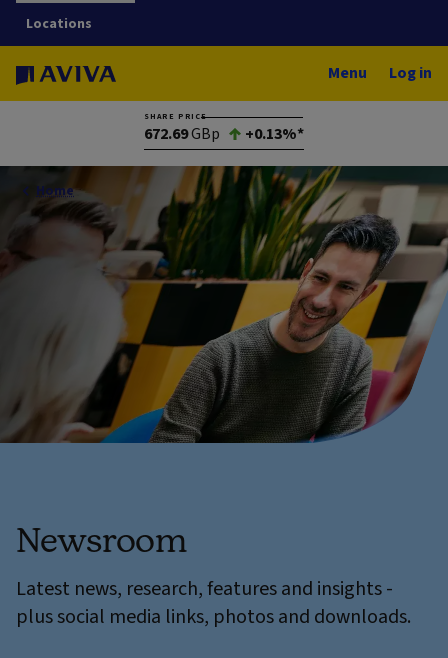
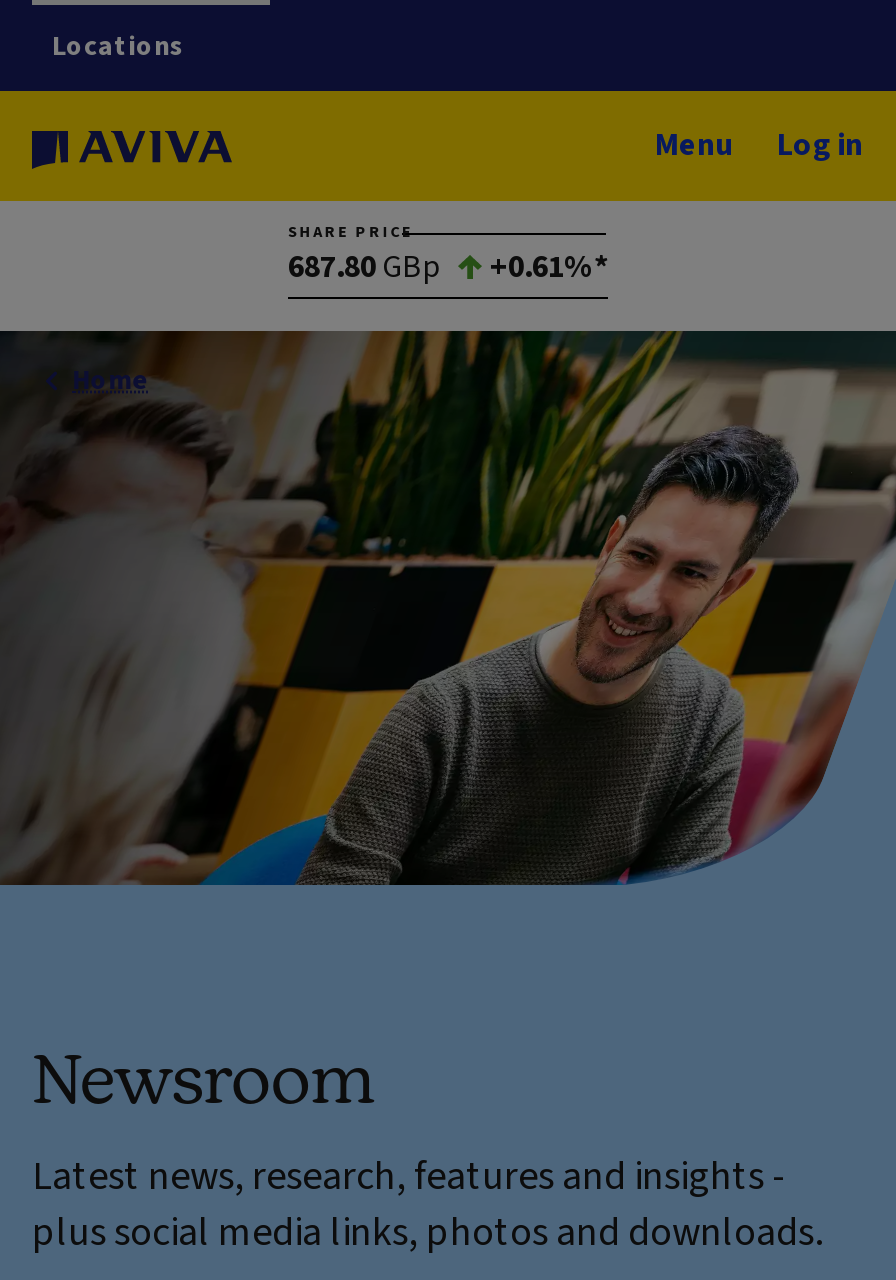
- 672.69 GBp
+ 687.80 GBp

- +0.13%*
+ +0.61%*
